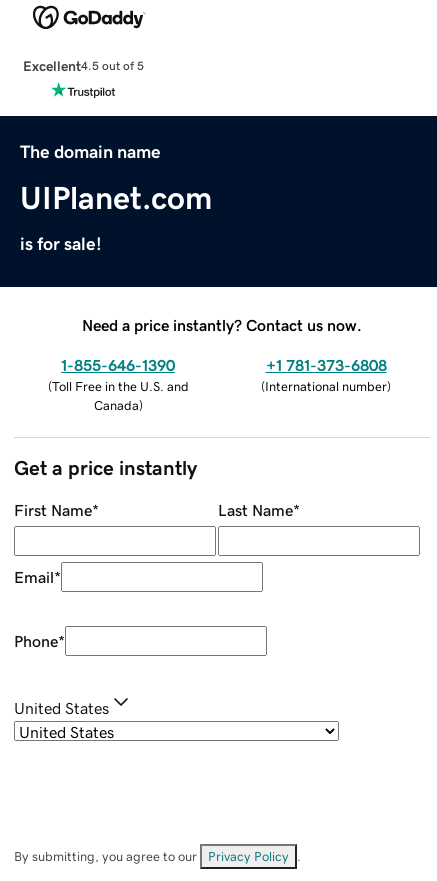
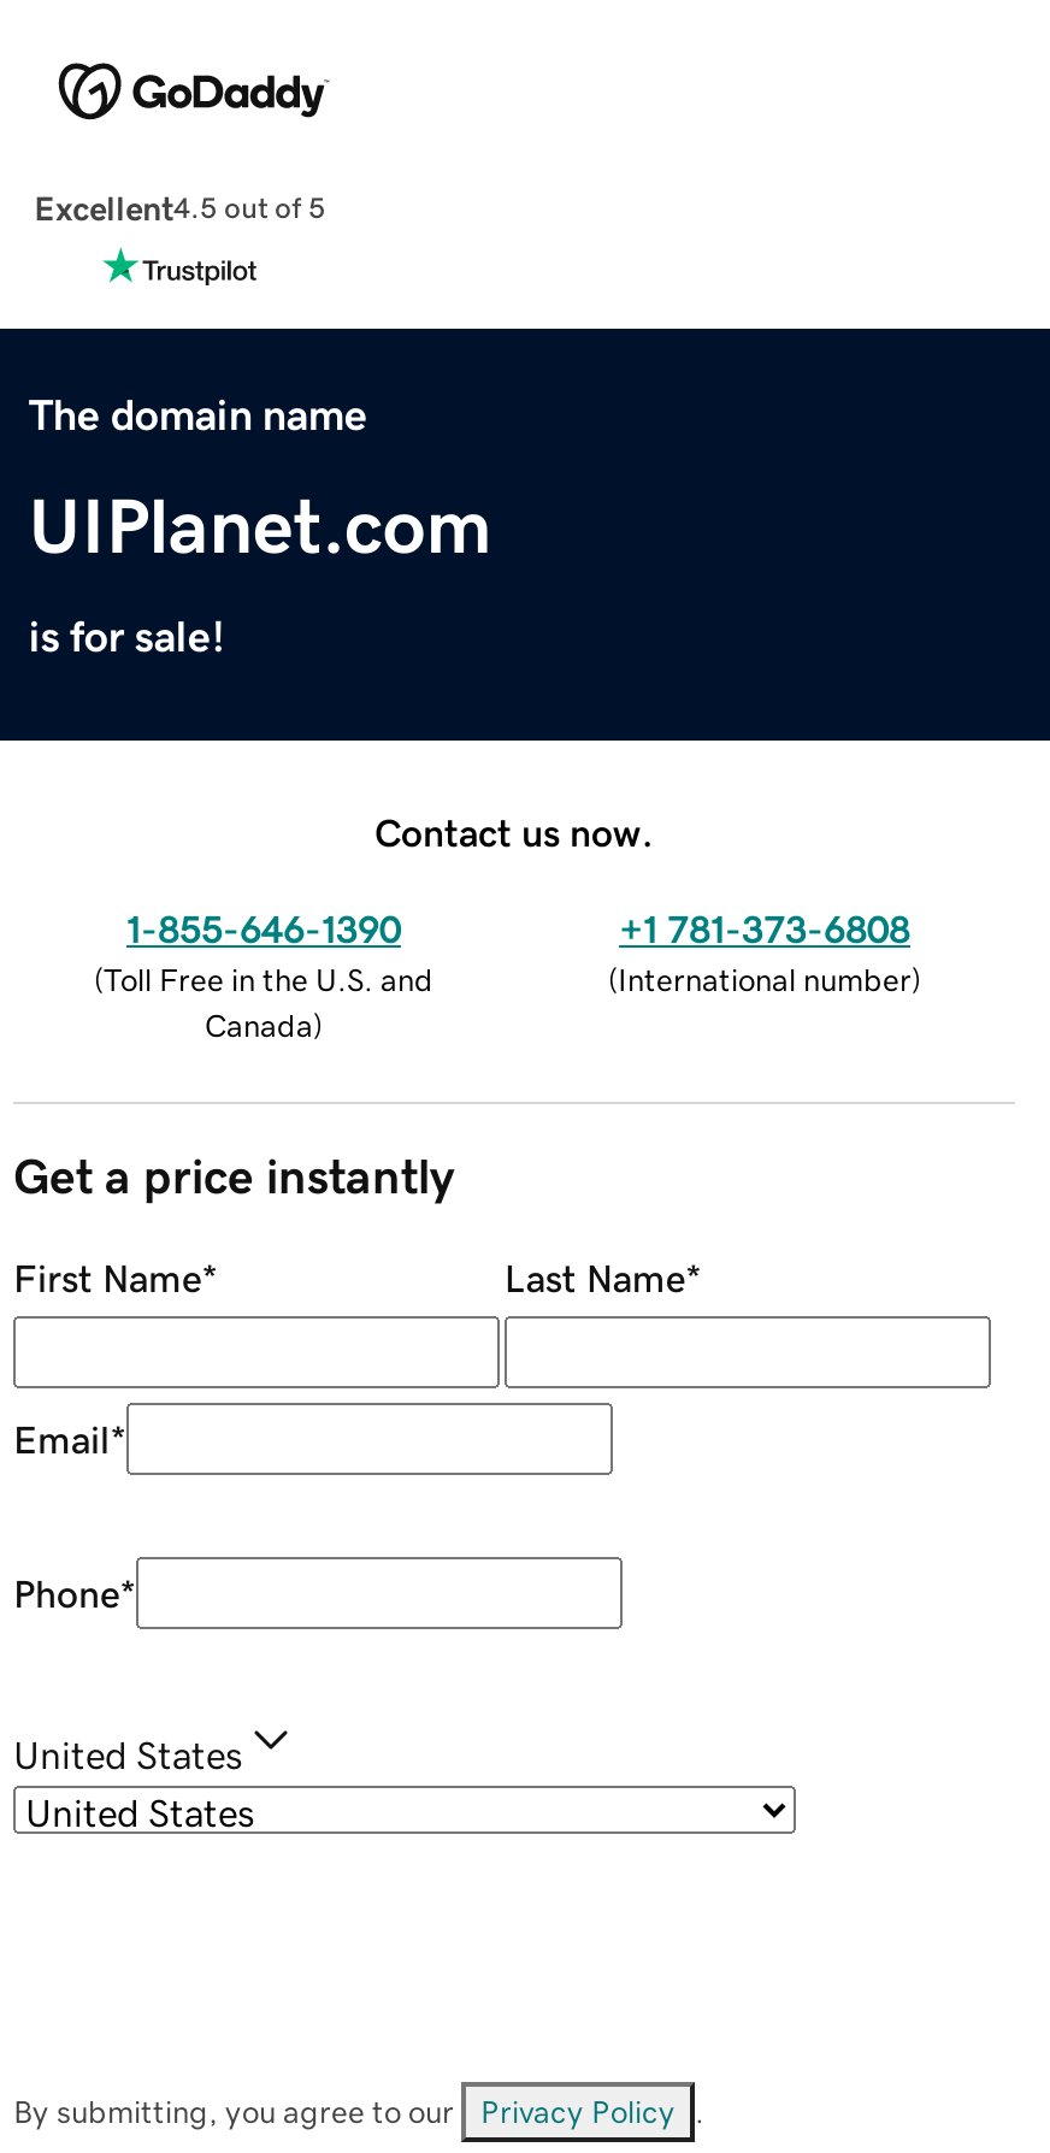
- Need a price instantly? Contact us now.
+ Contact us now.
